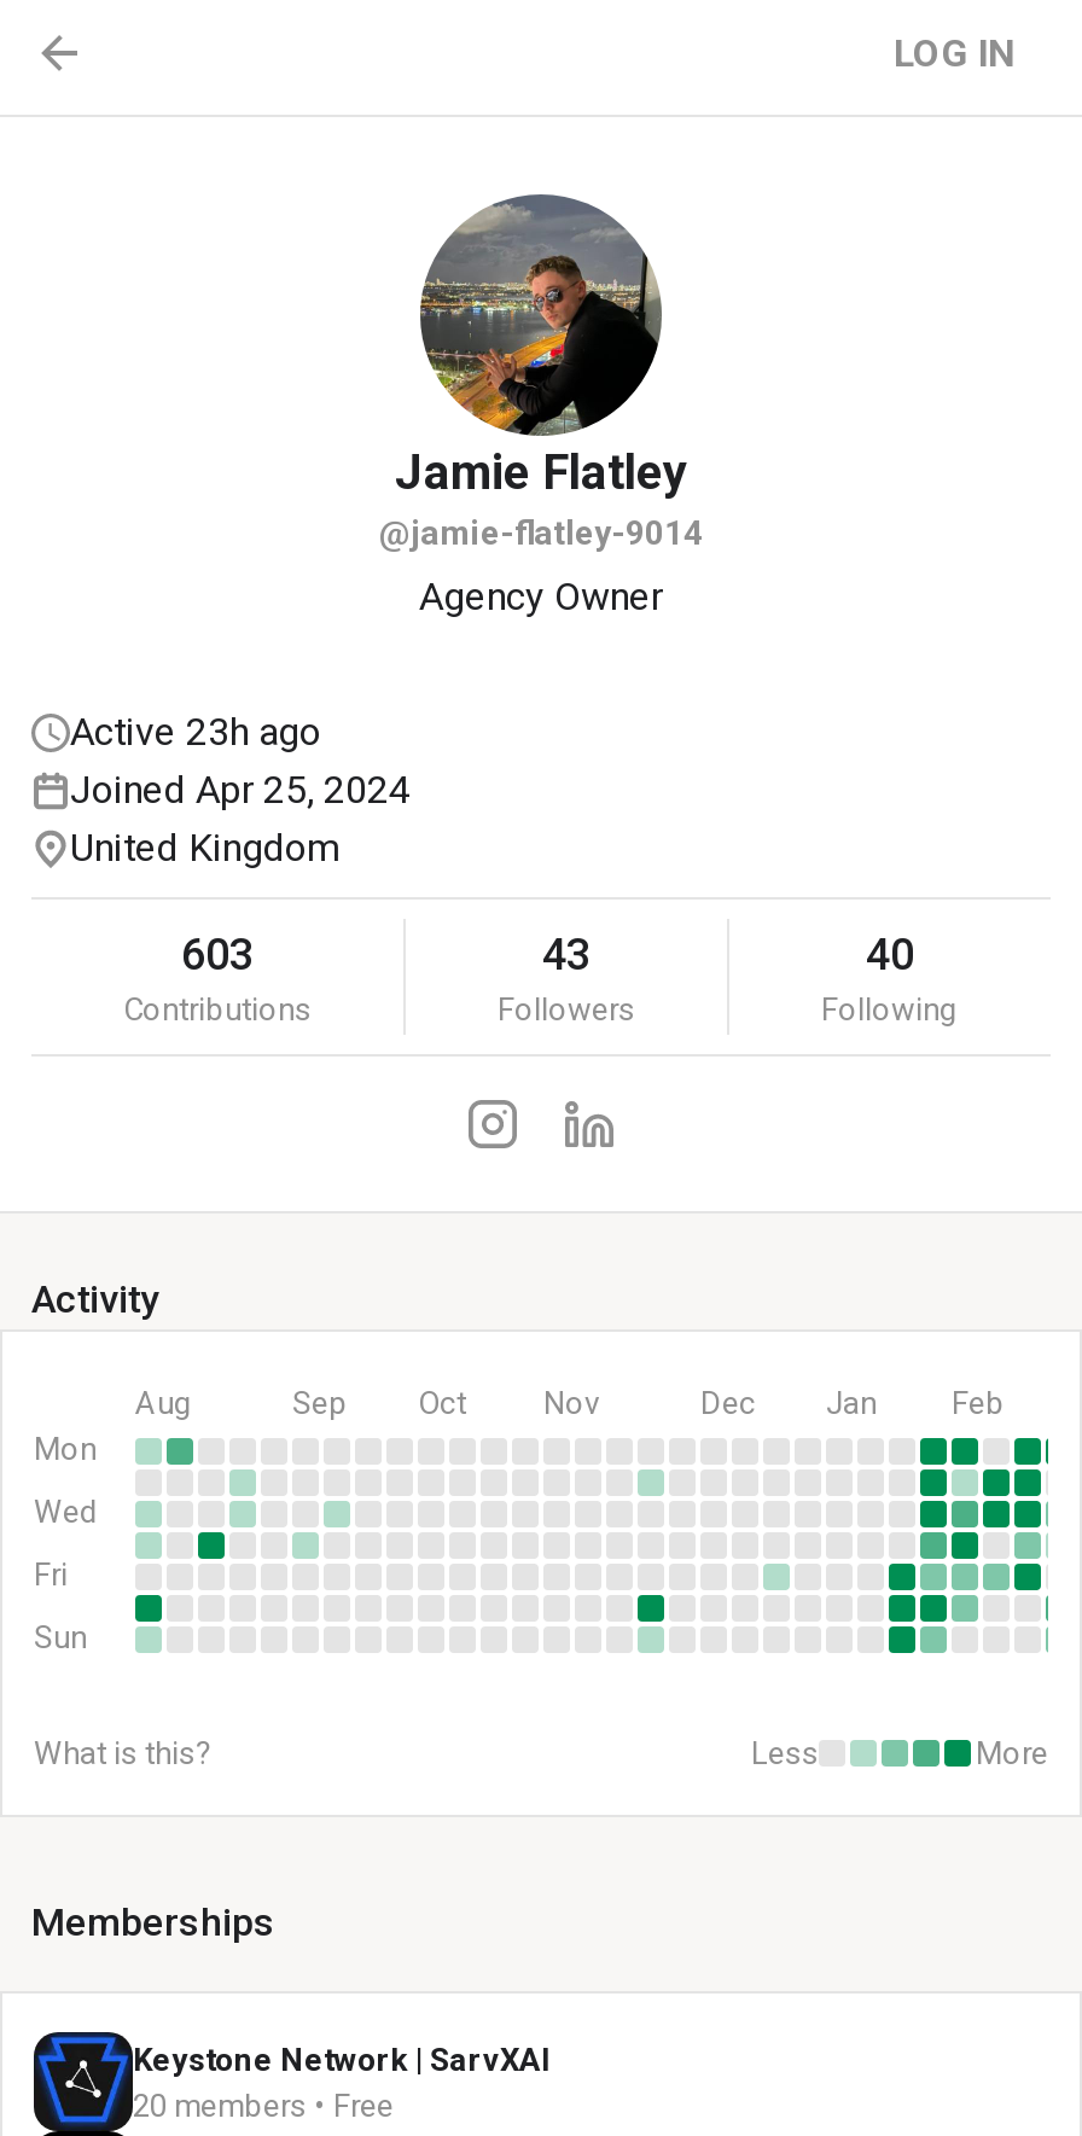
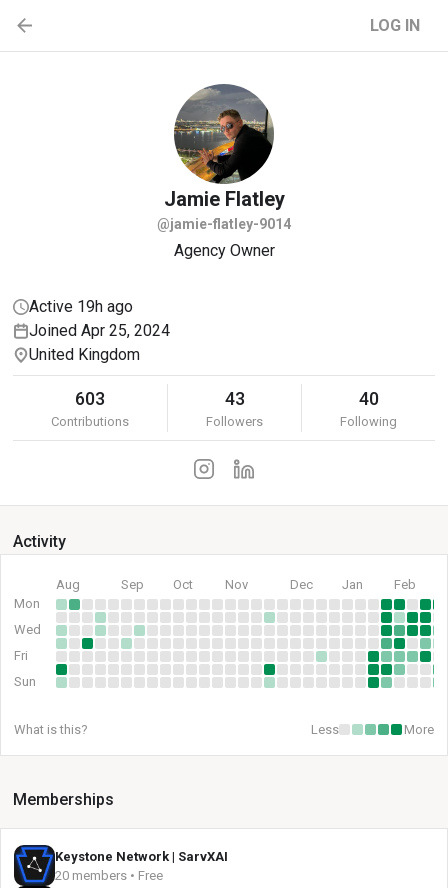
- Active 23h ago
+ Active 19h ago
